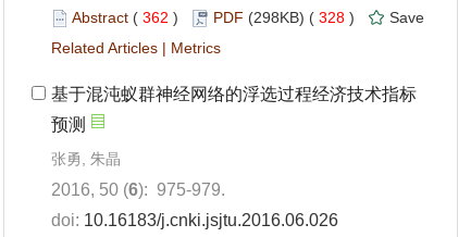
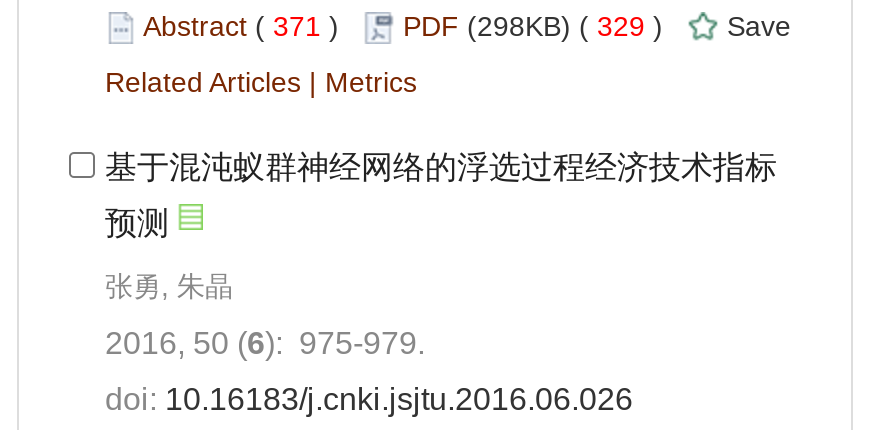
- Abstract (362)
+ Abstract (371)

- PDF (298KB) (328)
+ PDF (298KB) (329)
